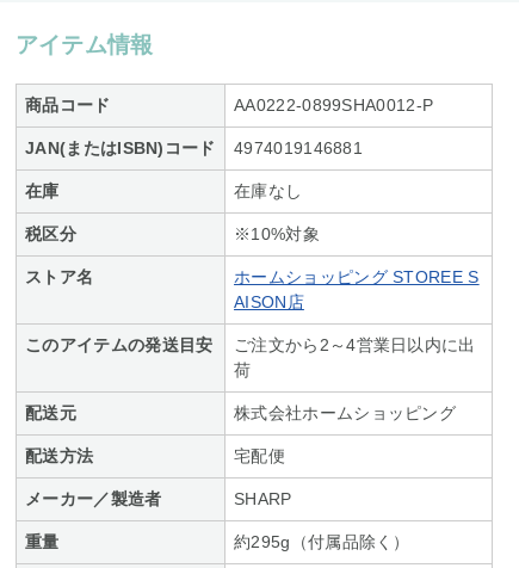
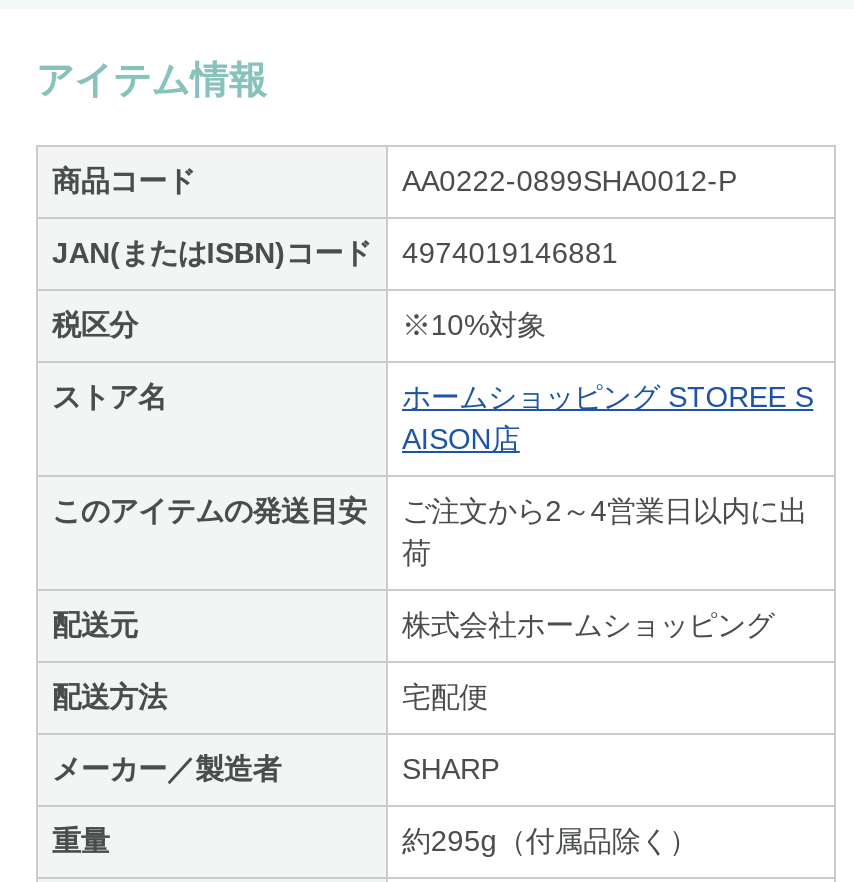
- 在庫
- 在庫なし
